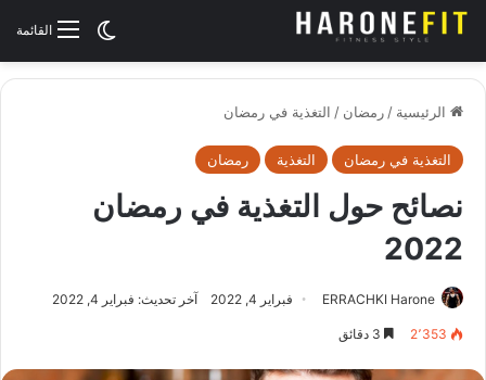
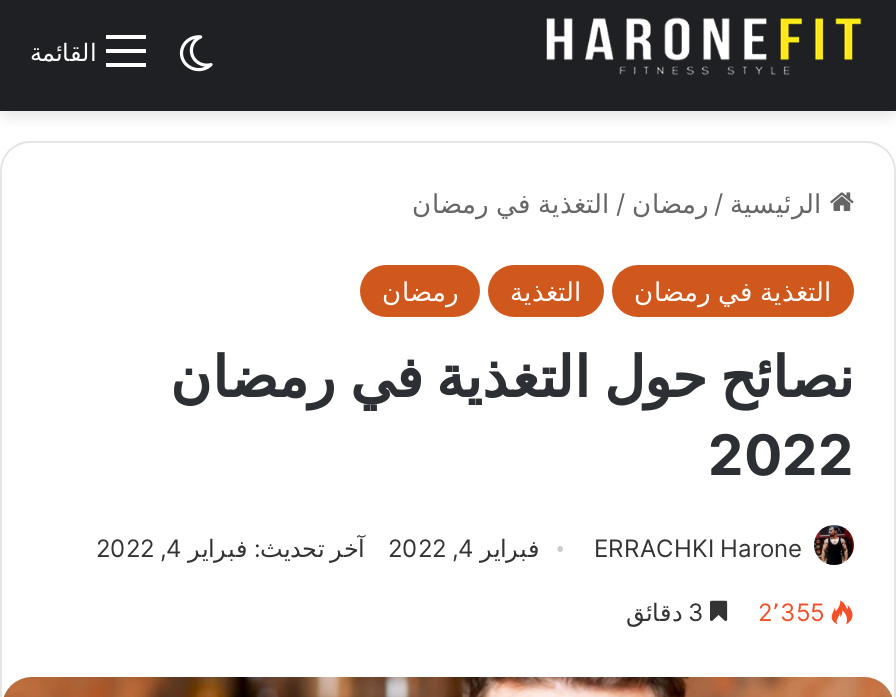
- 2٬353
+ 2٬355
